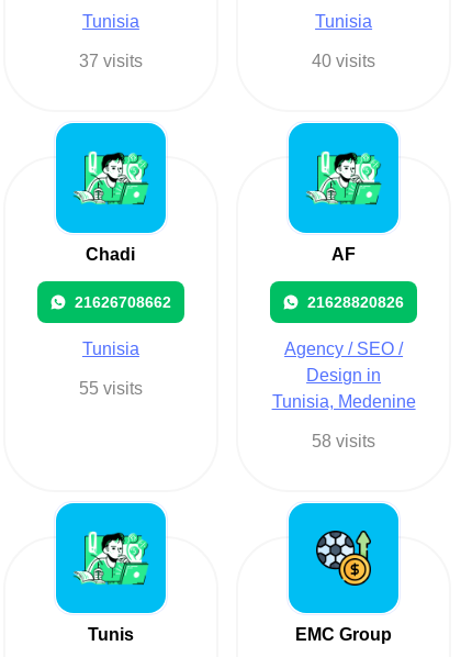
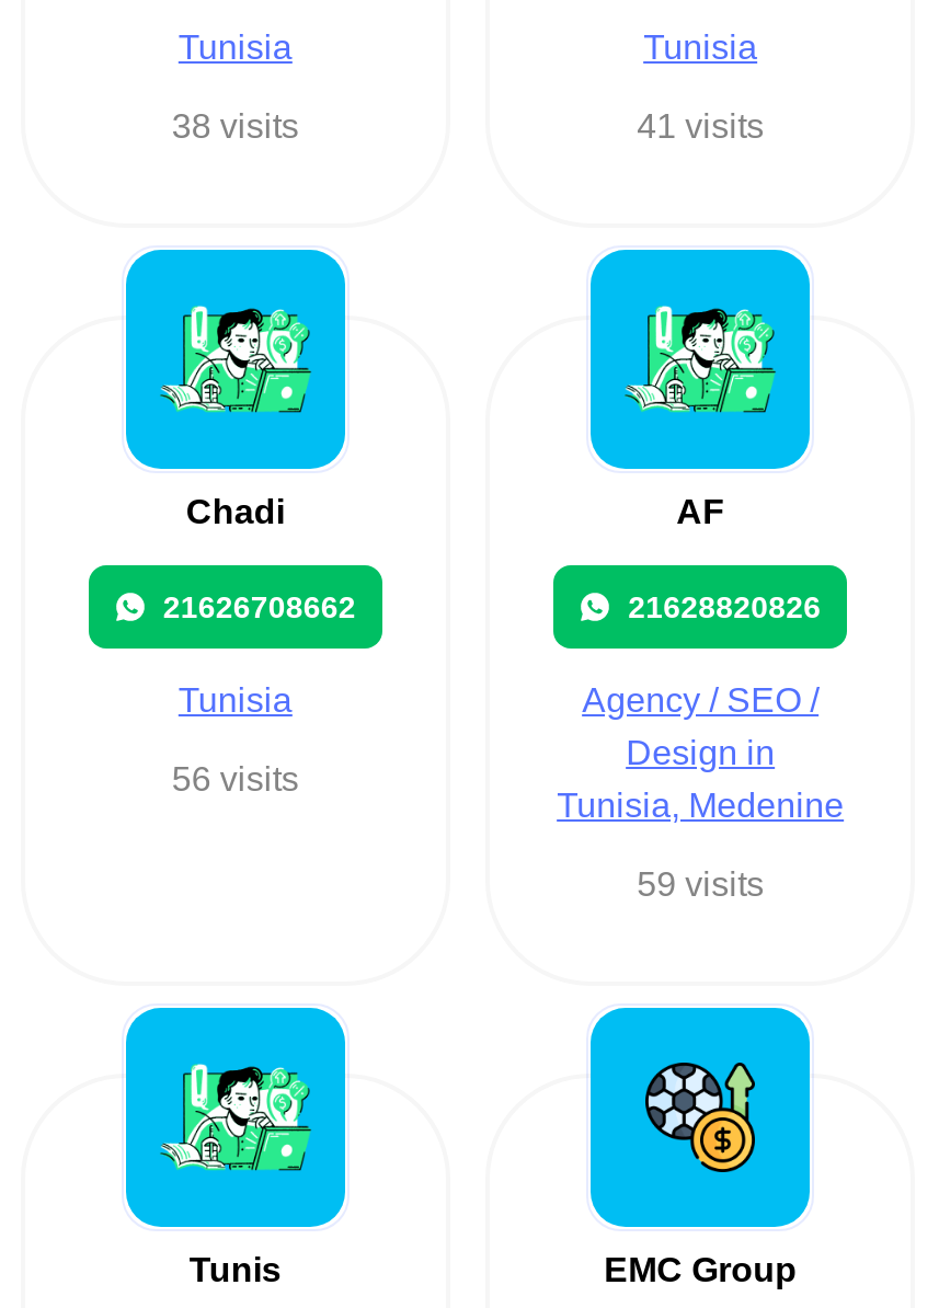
- 37 visits
+ 38 visits

- 40 visits
+ 41 visits

- 55 visits
+ 56 visits

- 58 visits
+ 59 visits
